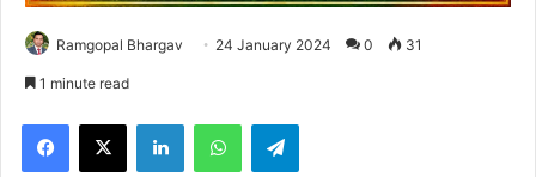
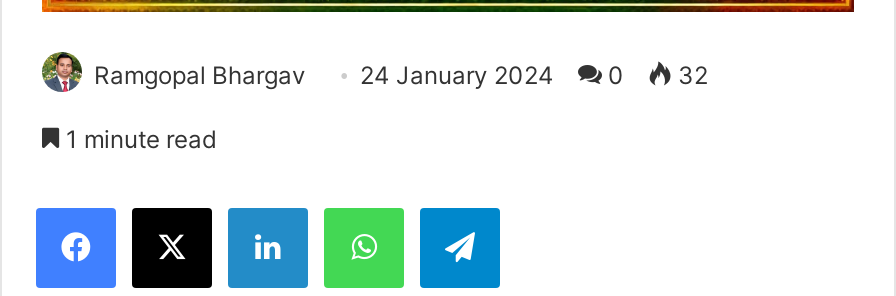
- Ramgopal Bhargav 24 January 2024 0 31
+ Ramgopal Bhargav 24 January 2024 0 32
